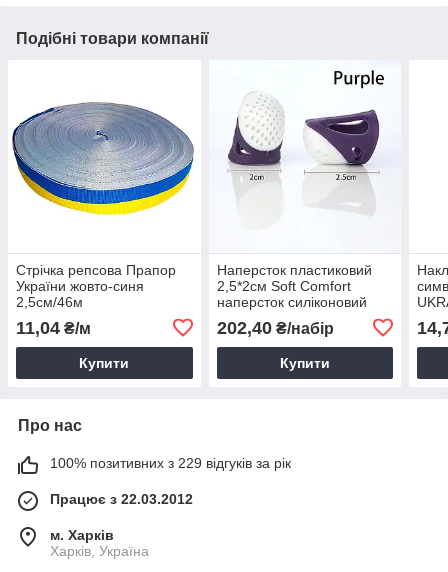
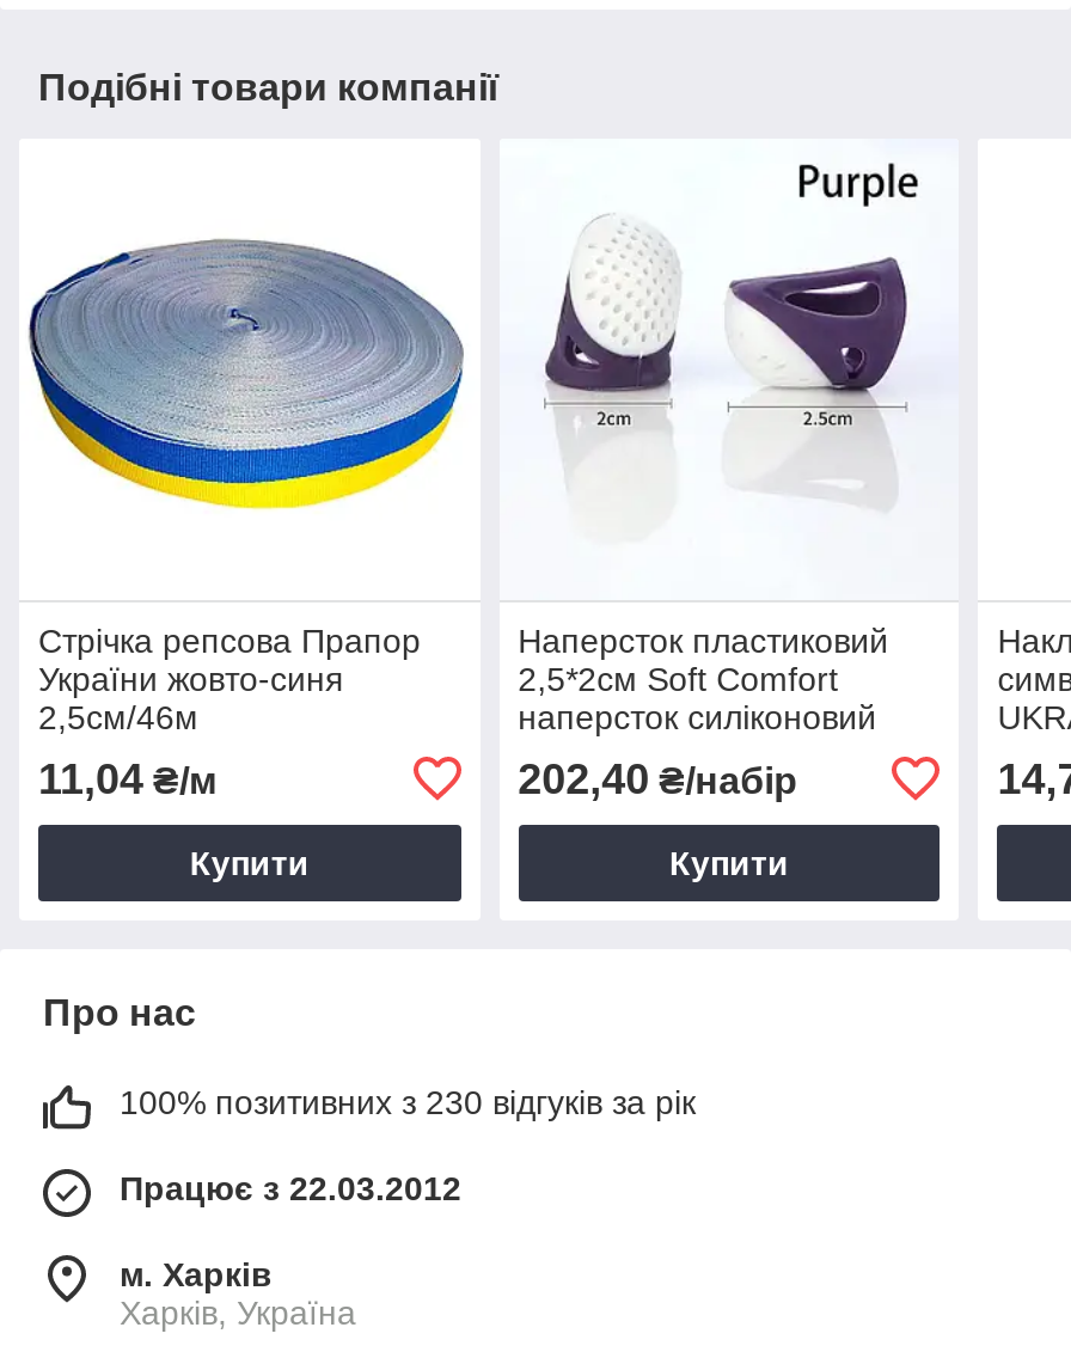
- 100% позитивних з 229 відгуків за рік
+ 100% позитивних з 230 відгуків за рік
